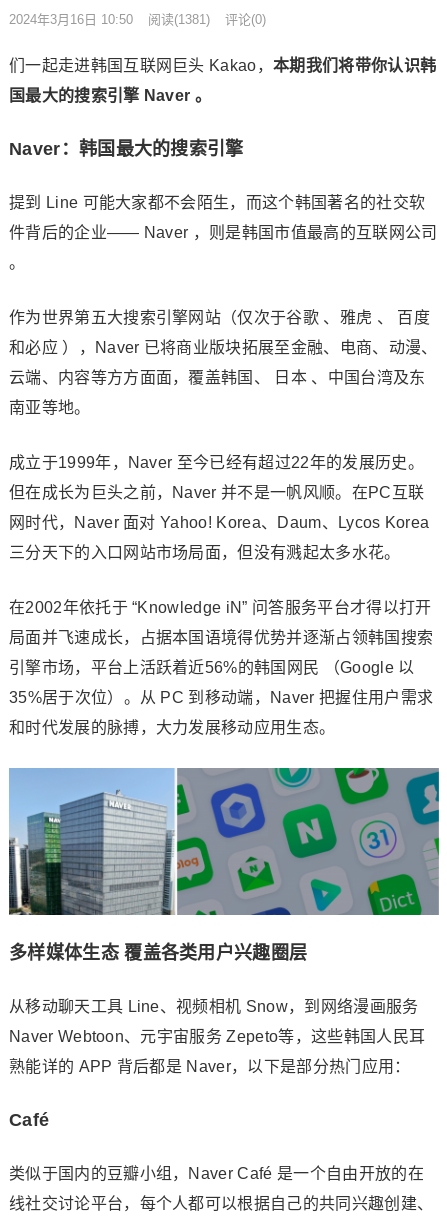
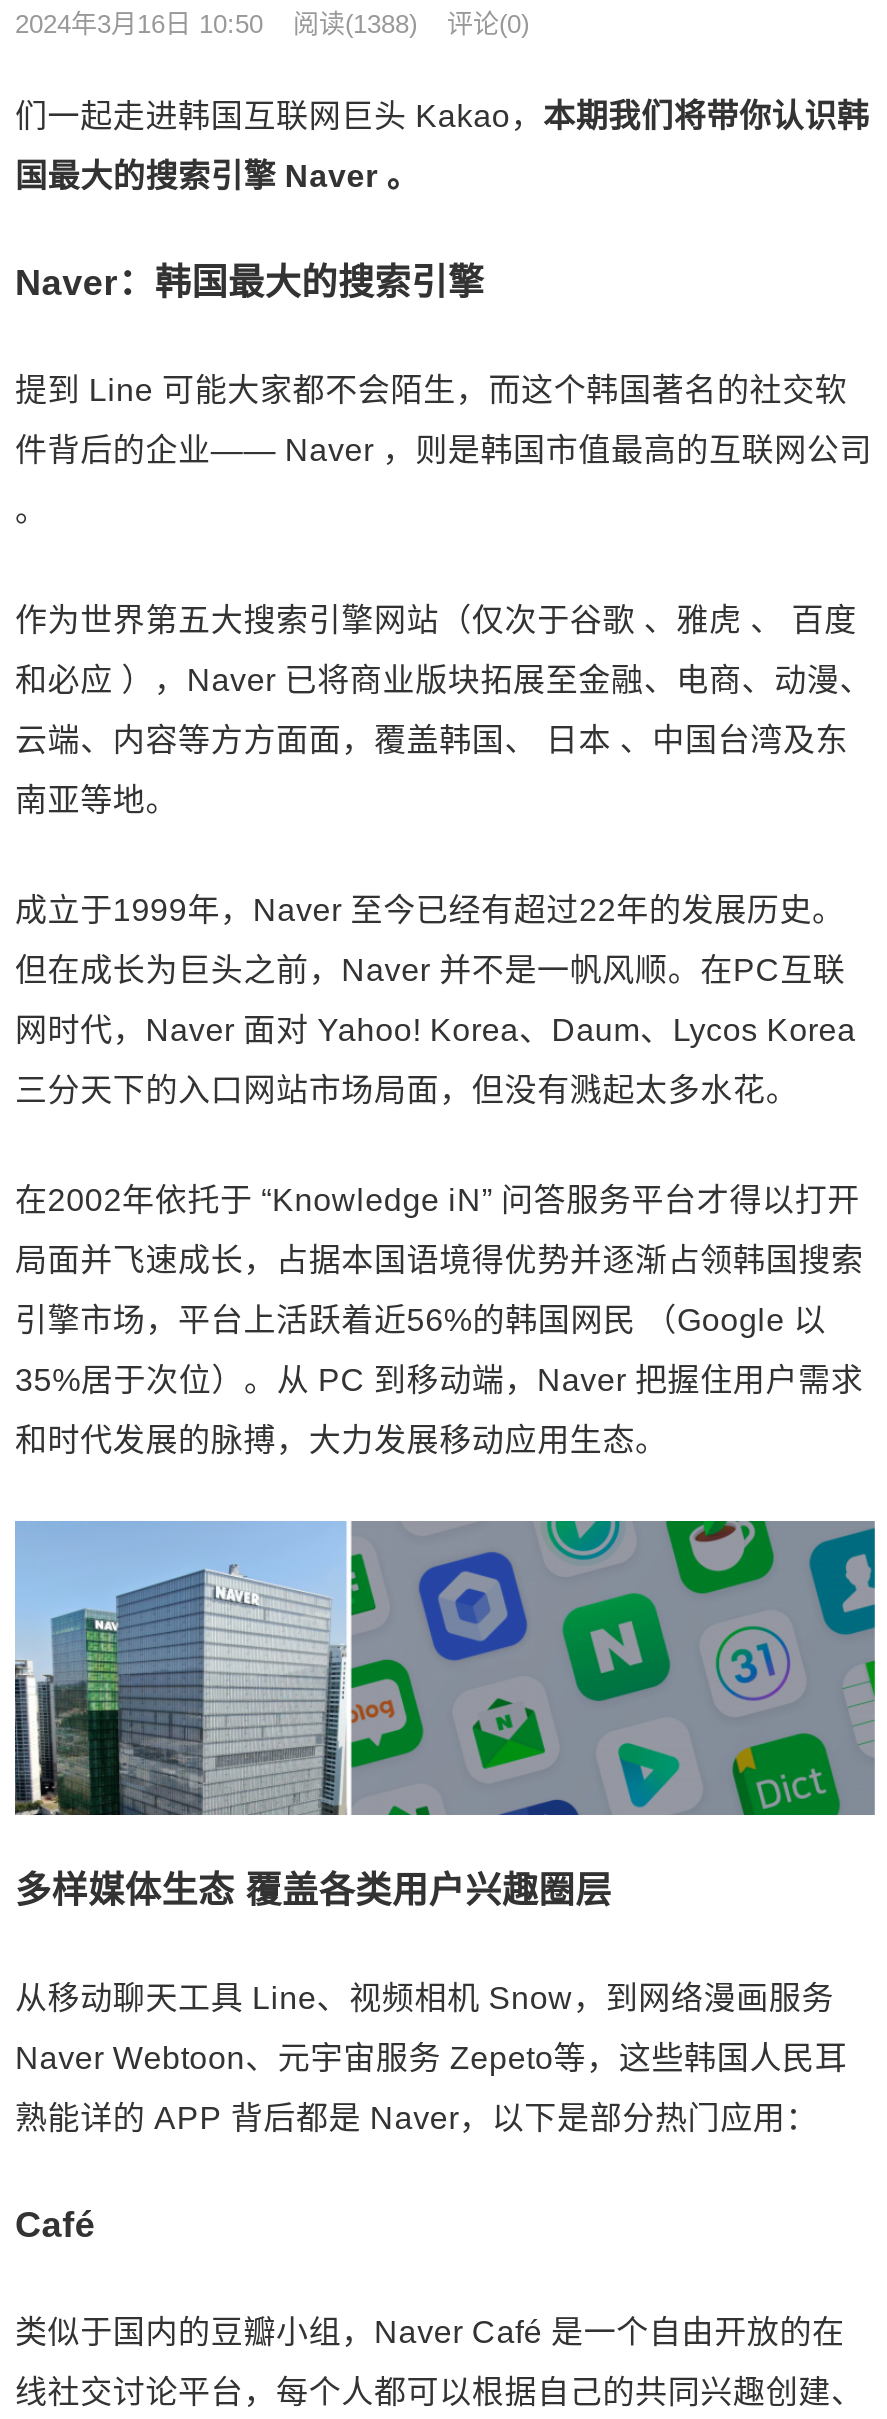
- 2024年3月16日 10:50 阅读(1381) 评论(0)
+ 2024年3月16日 10:50 阅读(1388) 评论(0)
